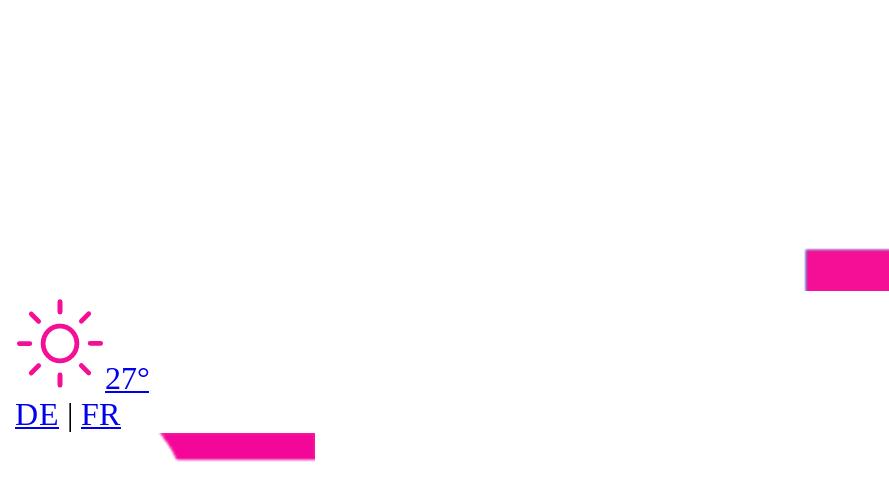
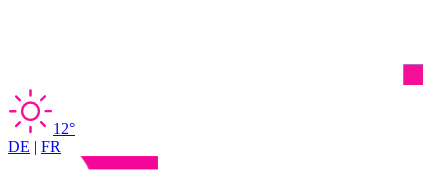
- 27°
+ 12°
